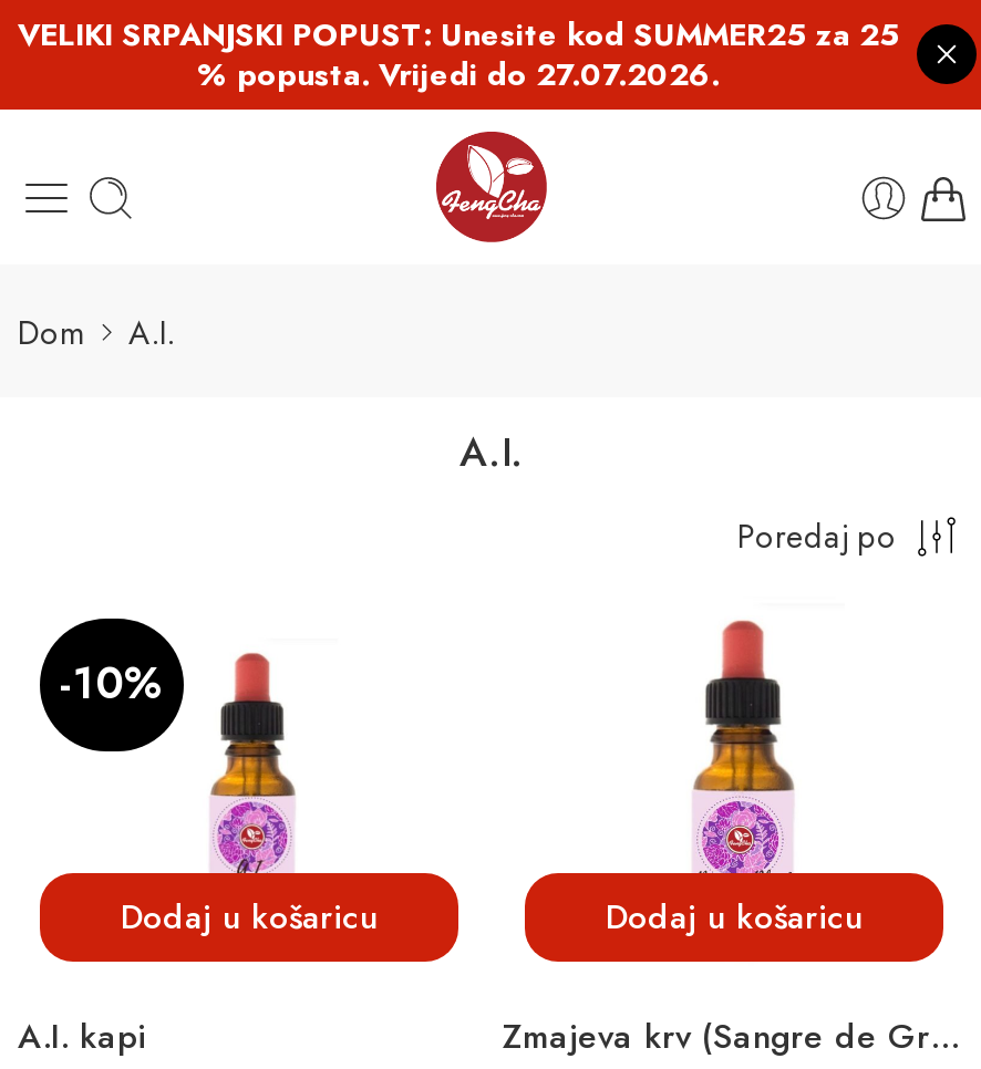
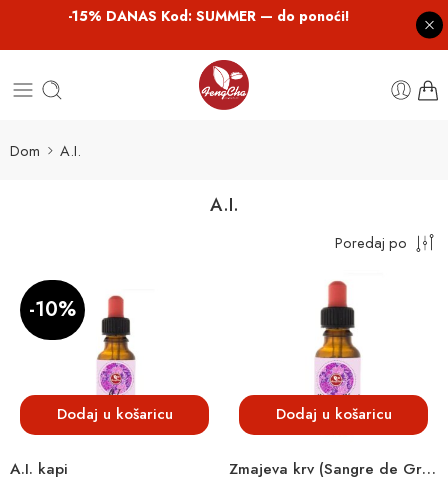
- VELIKI SRPANJSKI POPUST: Unesite kod SUMMER25 za 25
- % popusta. Vrijedi do 27.07.2026.
+ -15% DANAS Kod: SUMMER — do ponoći!
